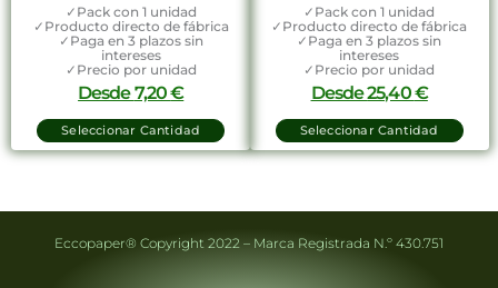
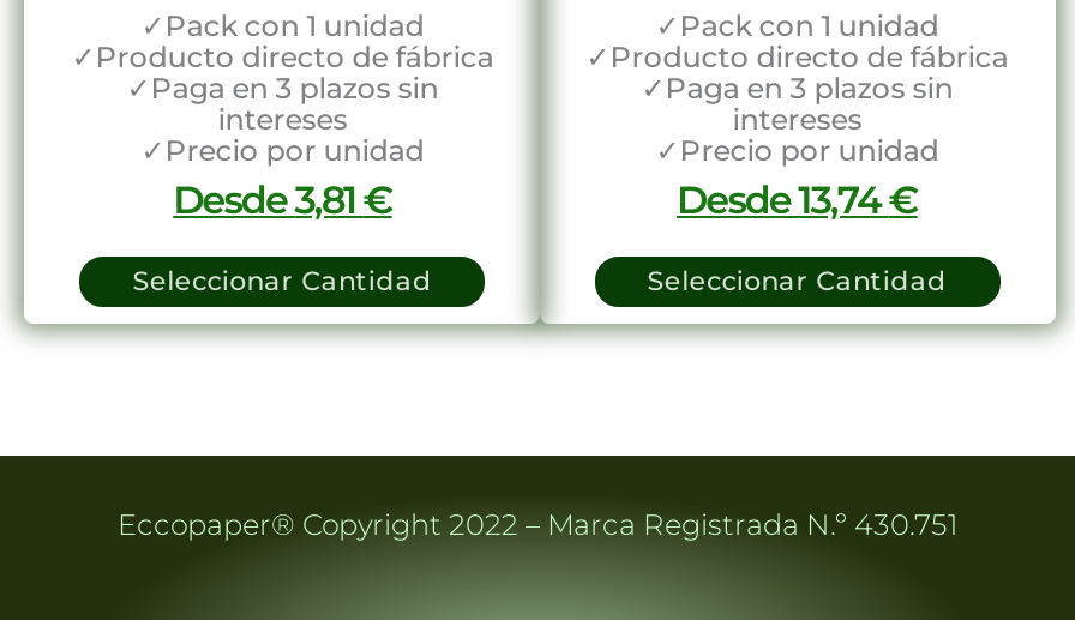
- Desde7,20 €
+ Desde3,81 €

- Desde25,40€
+ Desde13,74€
